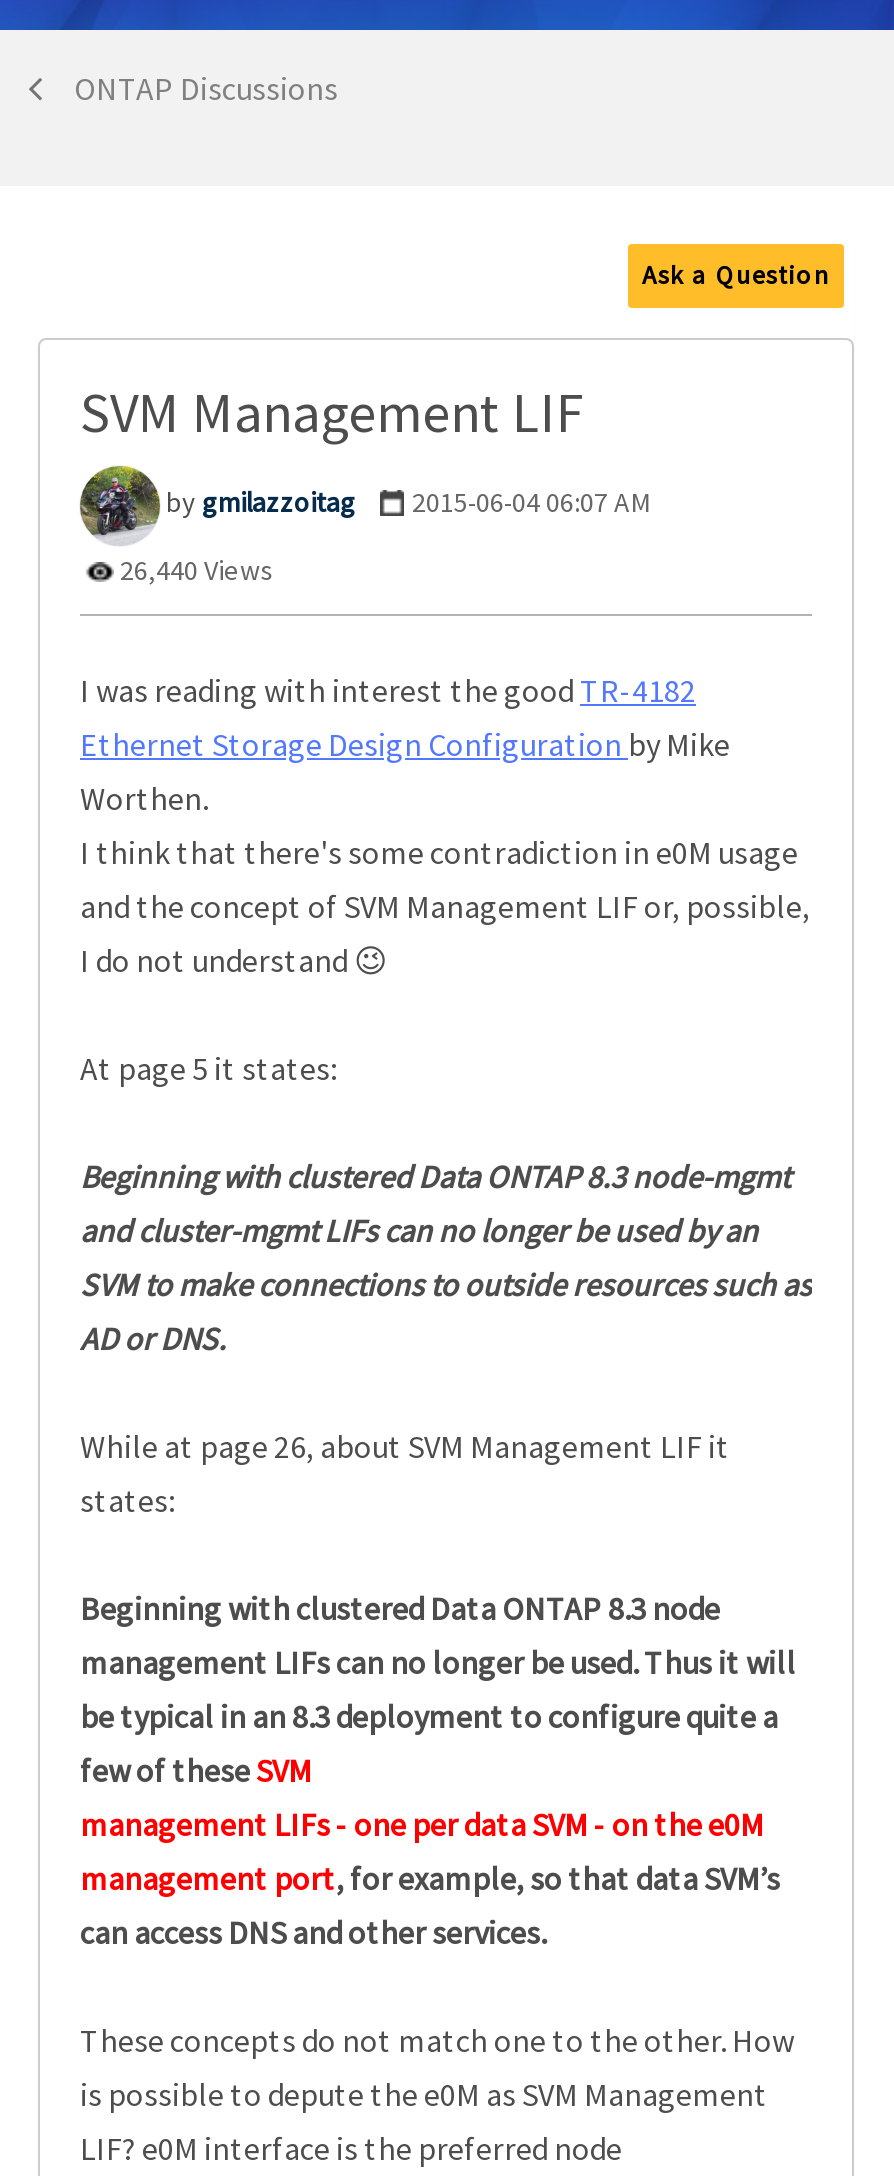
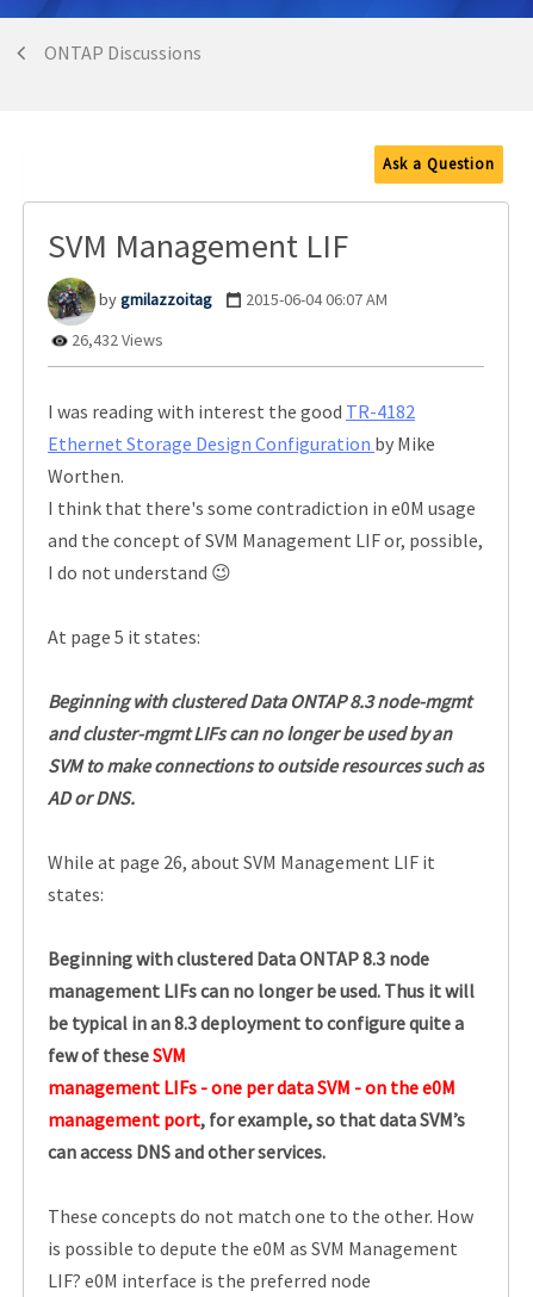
- 26,440 Views
+ 26,432 Views
